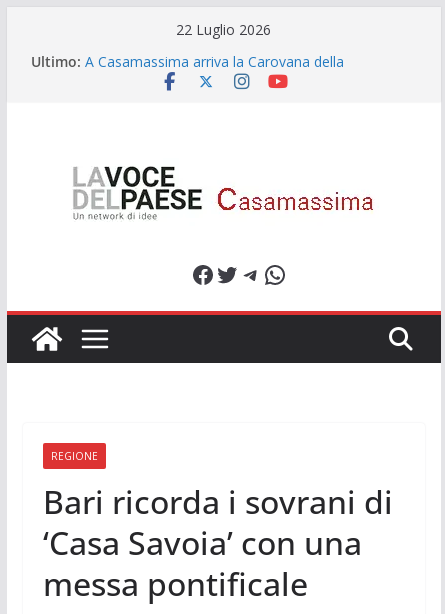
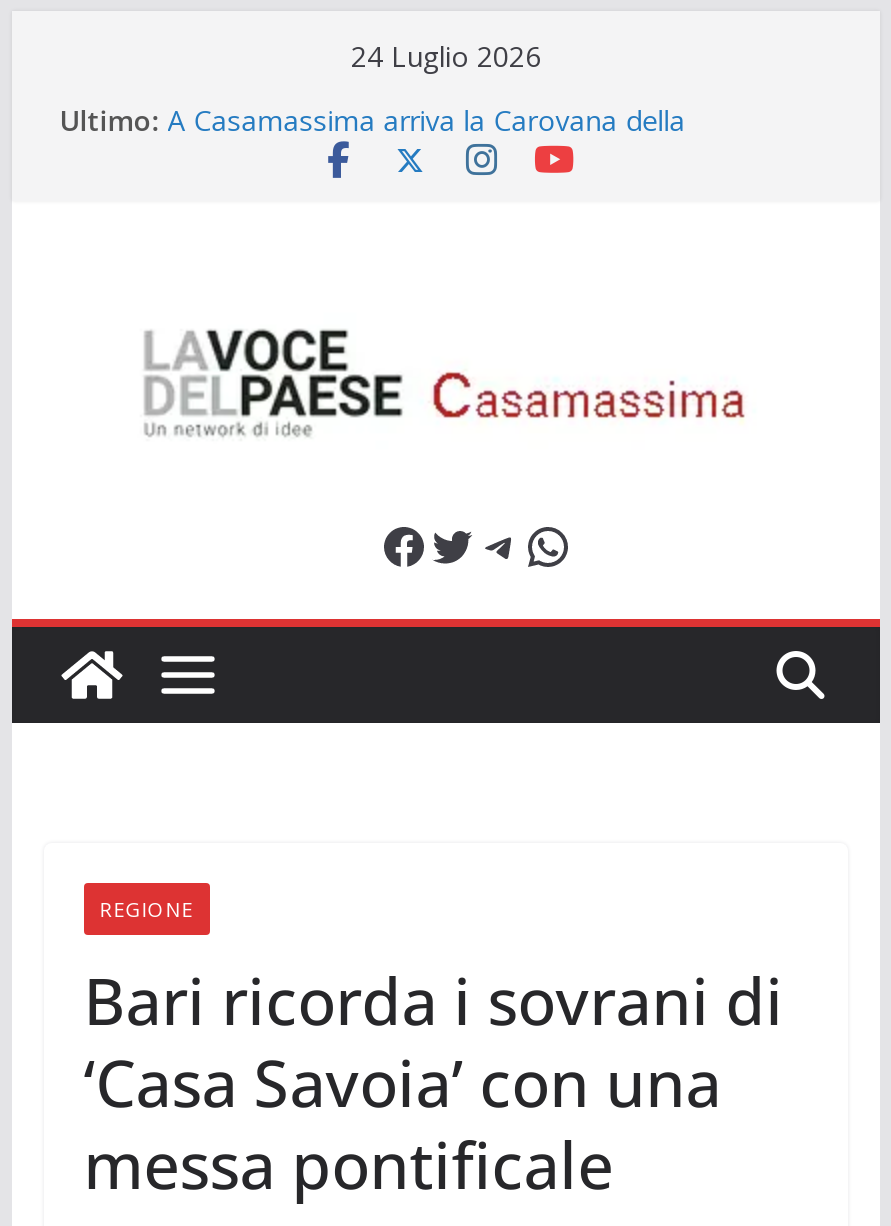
- 22 Luglio 2026
+ 24 Luglio 2026
